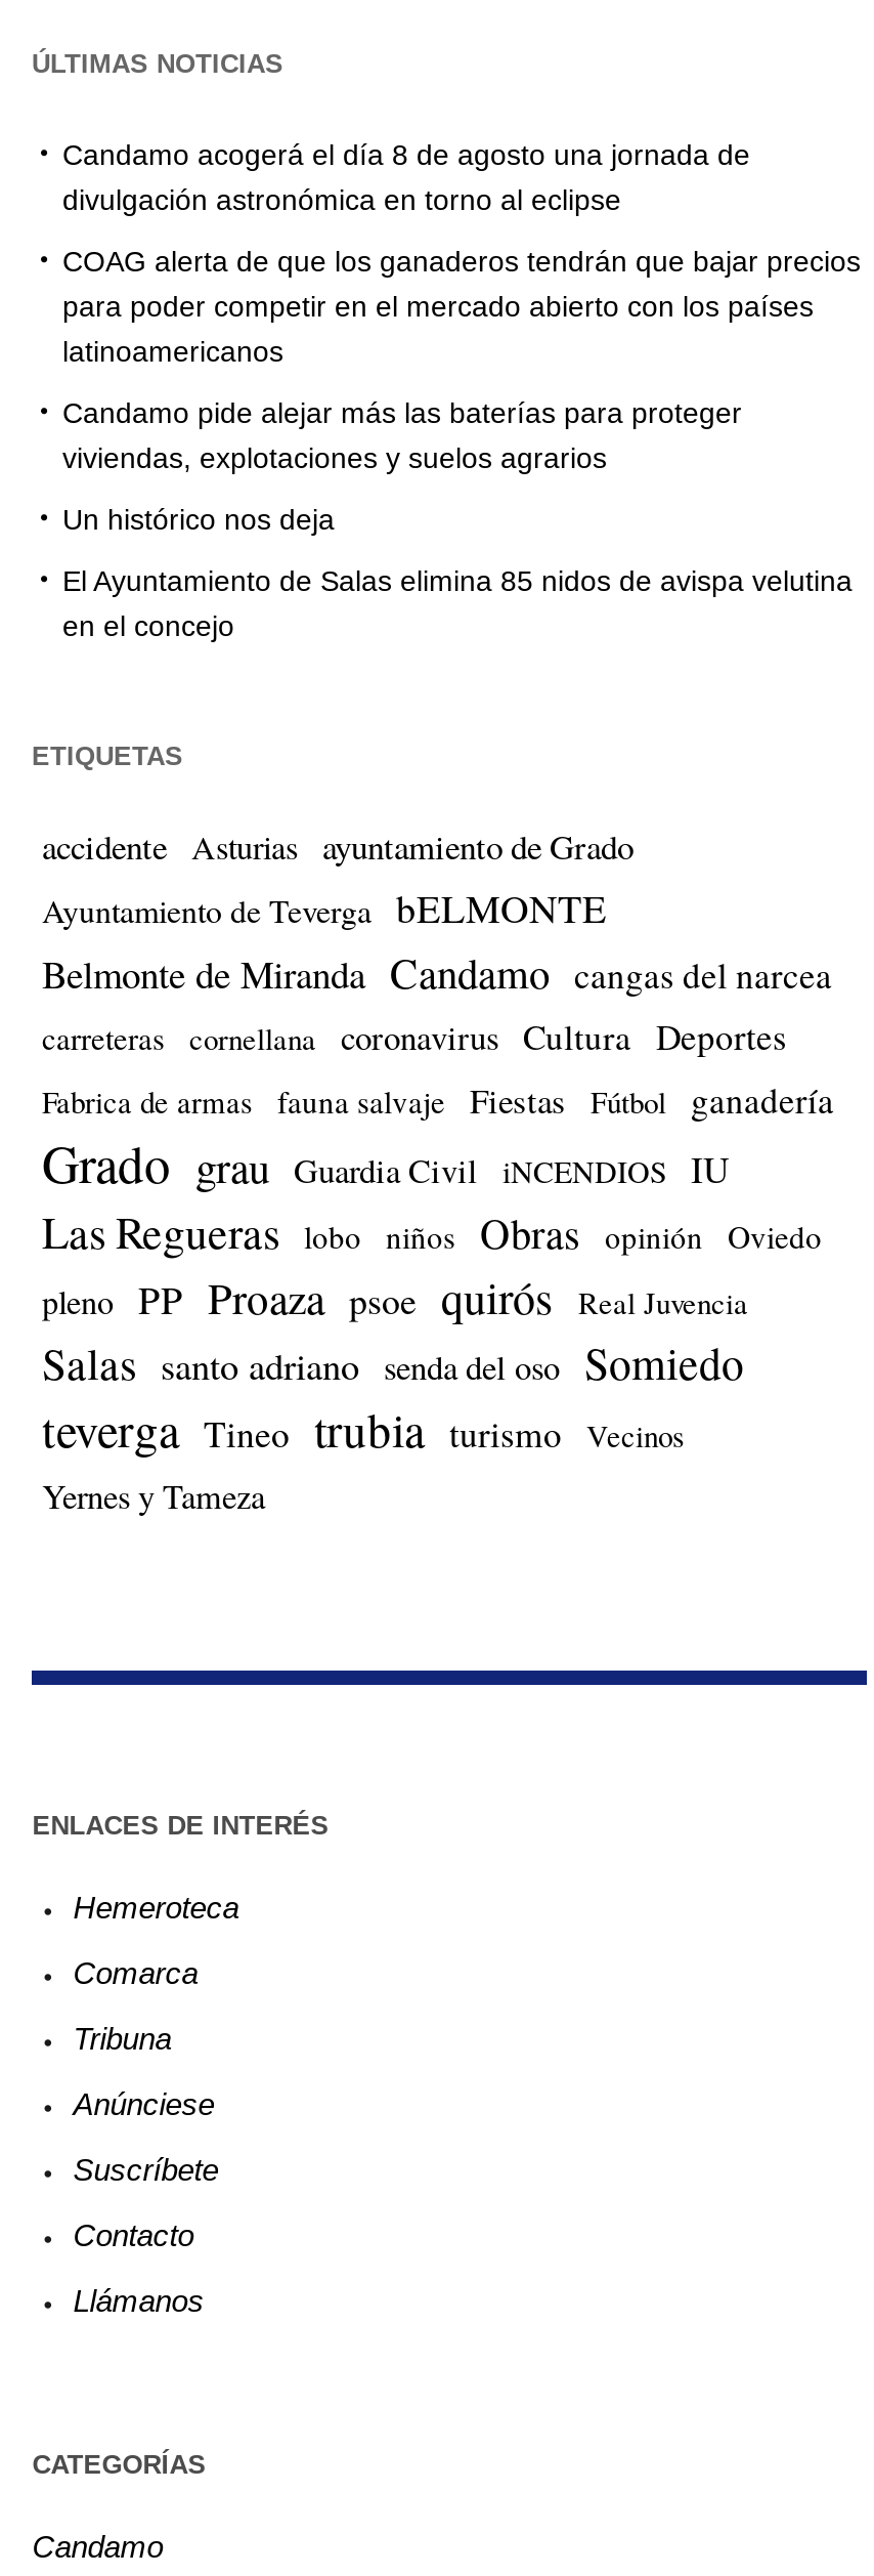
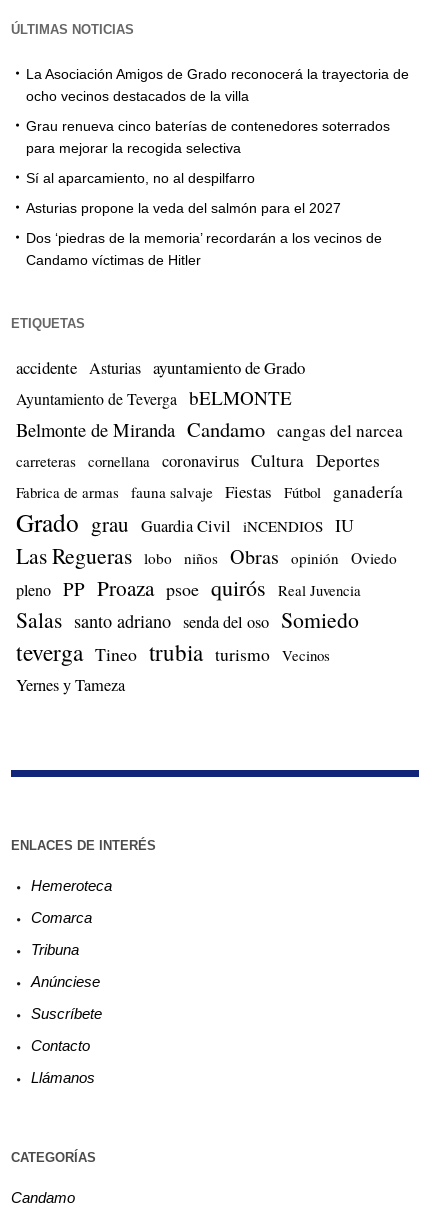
- Candamo acogerá el día 8 de agosto una jornada de
- divulgación astronómica en torno al eclipse
+ La Asociación Amigos de Grado reconocerá la trayectoria de
+ ocho vecinos destacados de la villa

- COAG alerta de que los ganaderos tendrán que bajar precios
- para poder competir en el mercado abierto con los países
- latinoamericanos
+ Grau renueva cinco baterías de contenedores soterrados
+ para mejorar la recogida selectiva

- Candamo pide alejar más las baterías para proteger
- viviendas, explotaciones y suelos agrarios
+ Sí al aparcamiento, no al despilfarro

- Un histórico nos deja
+ Asturias propone la veda del salmón para el 2027

- El Ayuntamiento de Salas elimina 85 nidos de avispa velutina
- en el concejo
+ Dos ‘piedras de la memoria’ recordarán a los vecinos de
+ Candamo víctimas de Hitler
